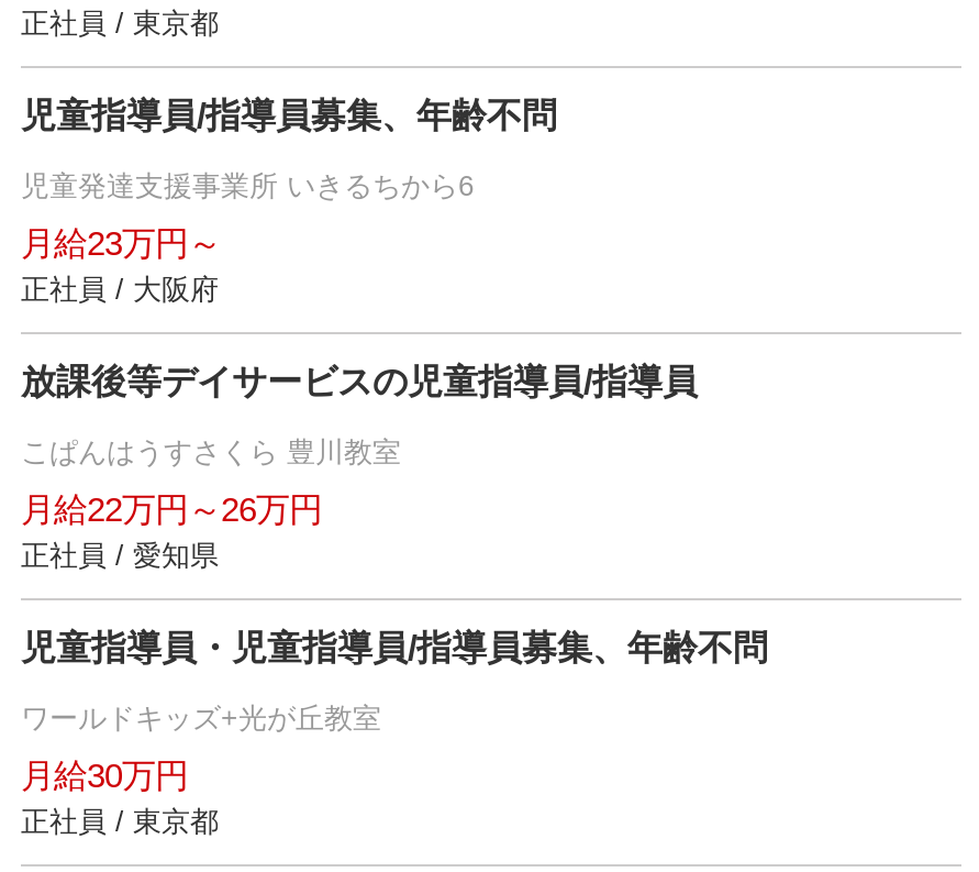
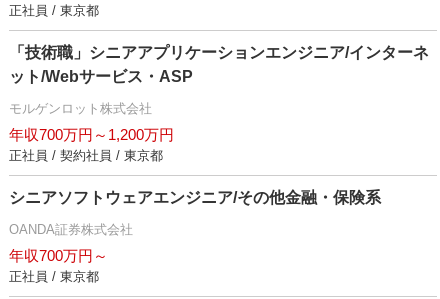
- 児童指導員/指導員募集、年齢不問
- 児童発達支援事業所 いきるちから6
- 月給23万円～
- 正社員 / 大阪府
- 放課後等デイサービスの児童指導員/指導員
- こぱんはうすさくら 豊川教室
- 月給22万円～26万円
- 正社員 / 愛知県
- 児童指導員・児童指導員/指導員募集、年齢不問
- ワールドキッズ+光が丘教室
- 月給30万円
+ 「技術職」シニアアプリケーションエンジニア/インターネ
+ ット/Webサービス・ASP
+ モルゲンロット株式会社
+ 年収700万円～1,200万円
+ 正社員 / 契約社員 / 東京都
+ シニアソフトウェアエンジニア/その他金融・保険系
+ OANDA証券株式会社
+ 年収700万円～
